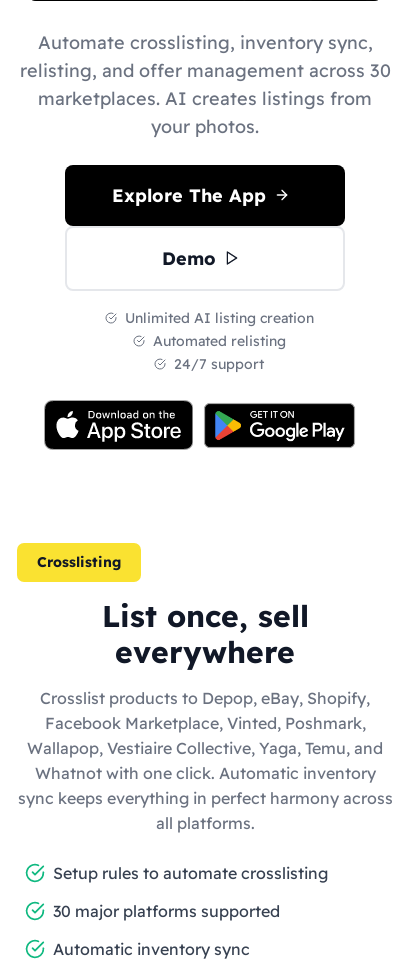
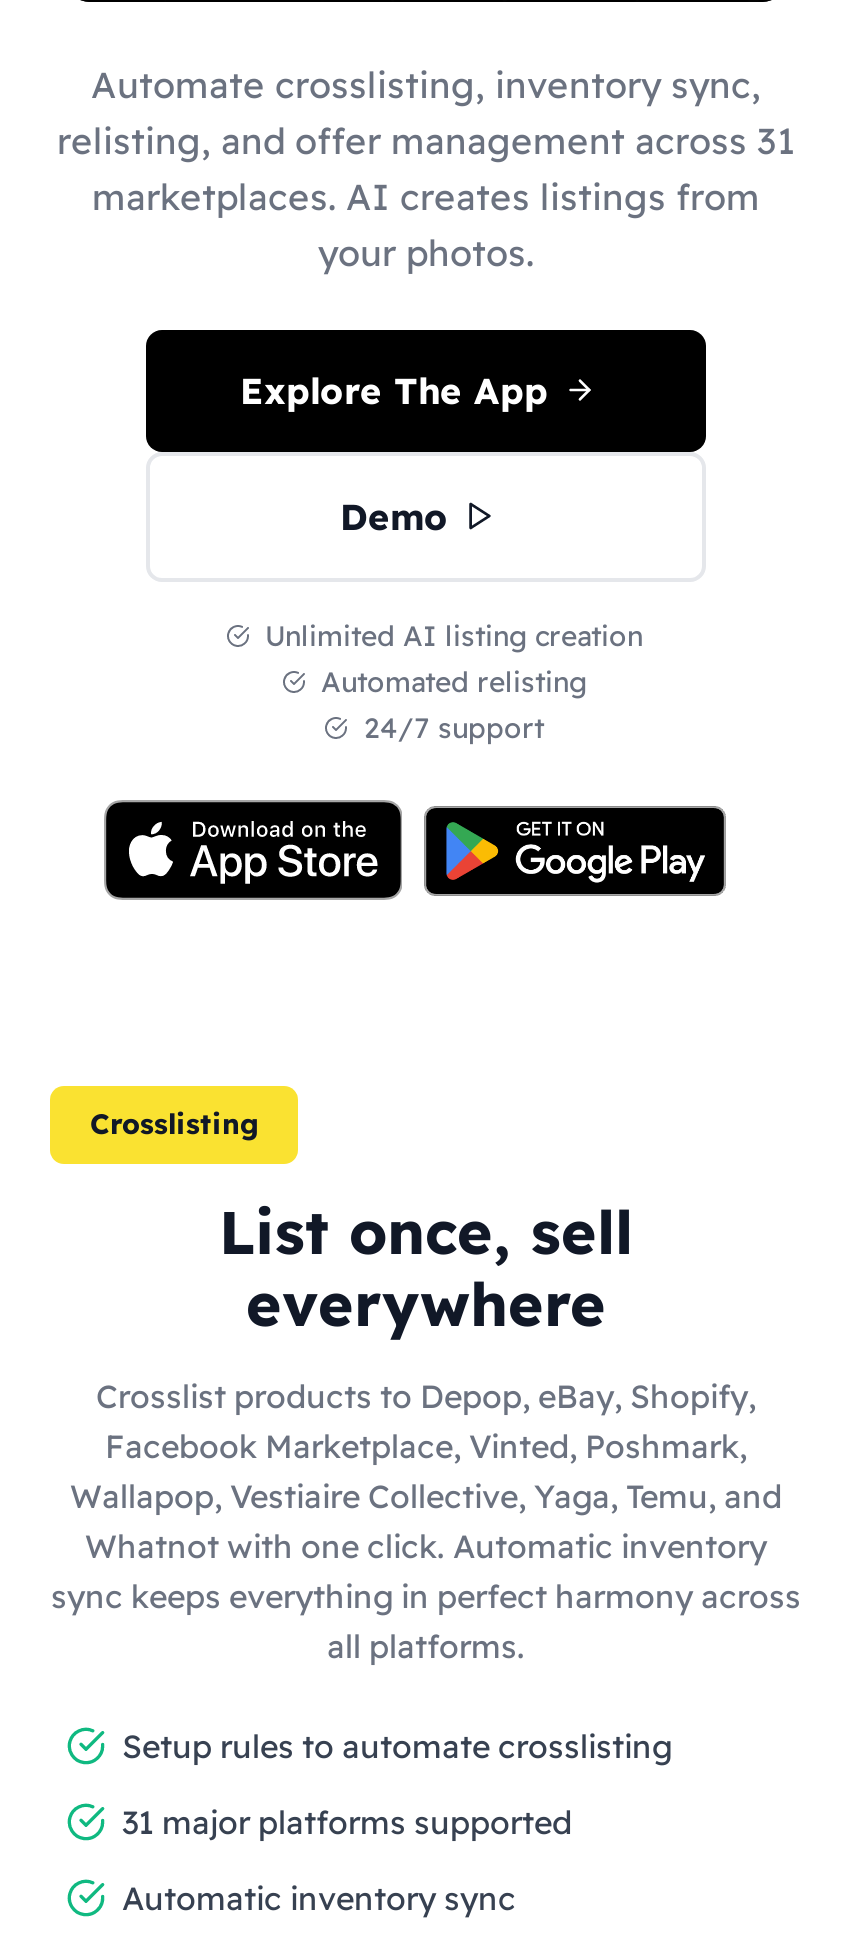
- relisting, and offer management across 30
+ relisting, and offer management across 31

- 30 major platforms supported
+ 31 major platforms supported
